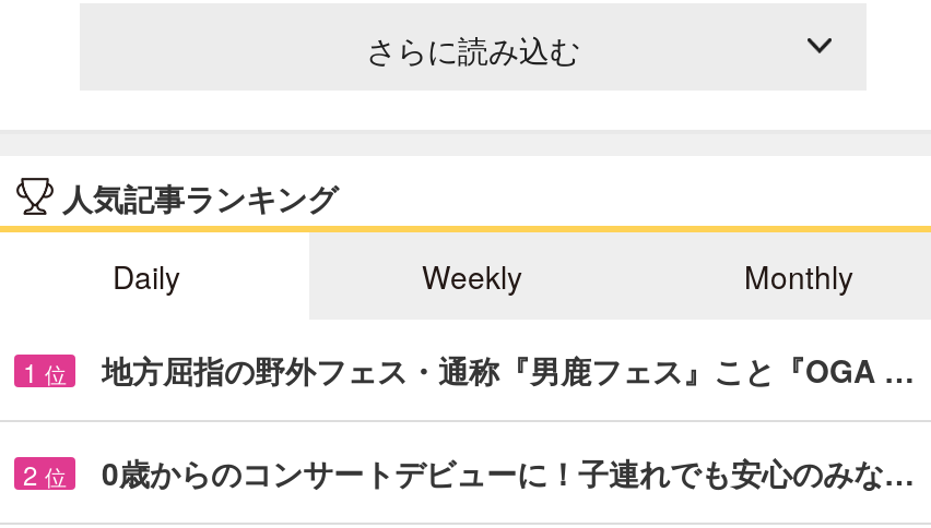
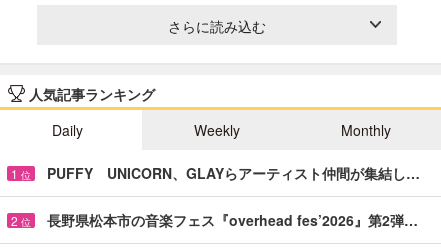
- 地方屈指の野外フェス・通称『男鹿フェス』こと『OGA …
+ PUFFY UNICORN、GLAYらアーティスト仲間が集結し…

- 0歳からのコンサートデビューに！子連れでも安心のみな…
+ 長野県松本市の音楽フェス『overhead fes’2026』第2弾…
